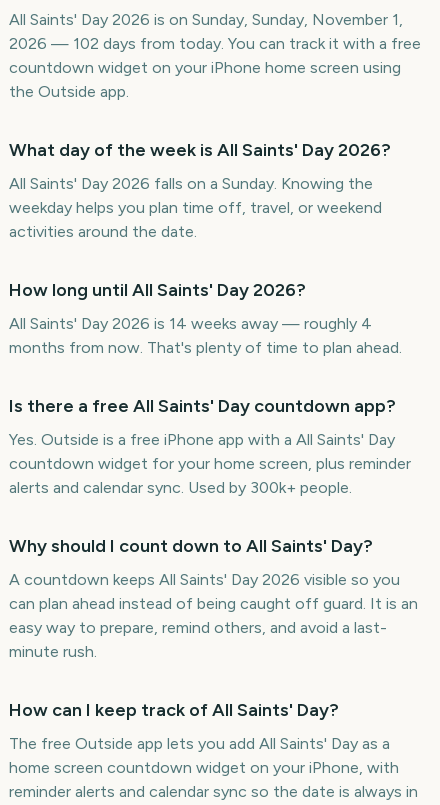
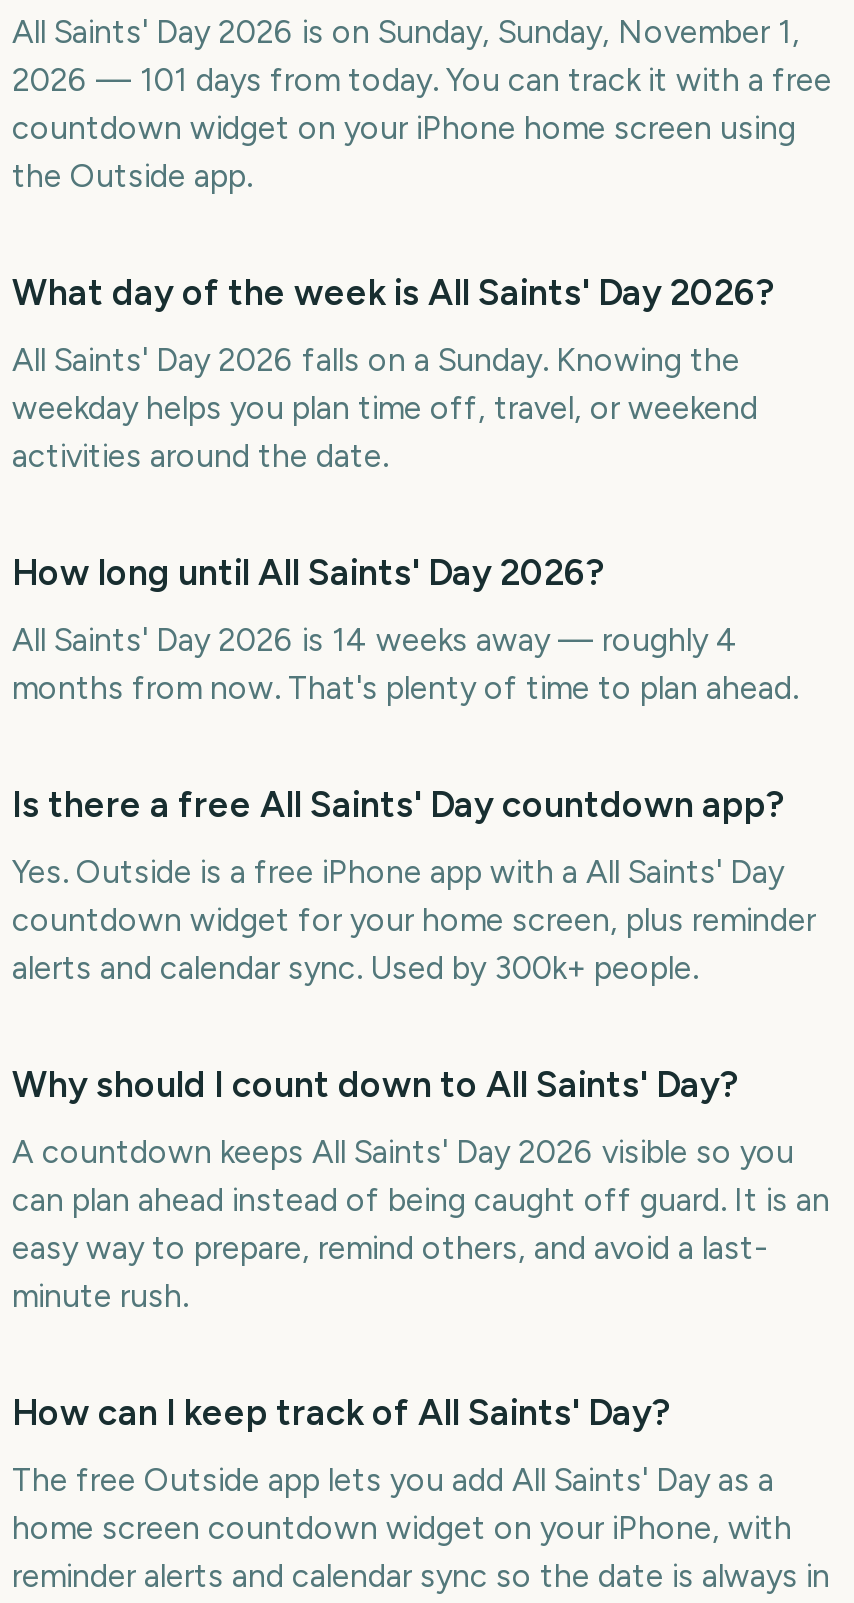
- 2026 — 102 days from today. You can track it with a free
+ 2026 — 101 days from today. You can track it with a free
